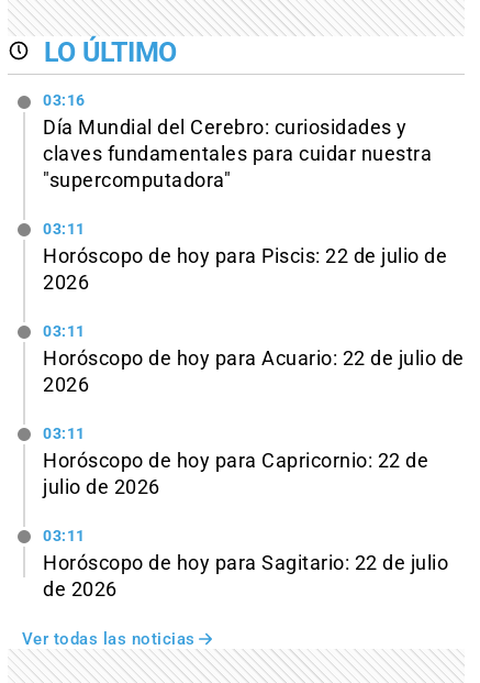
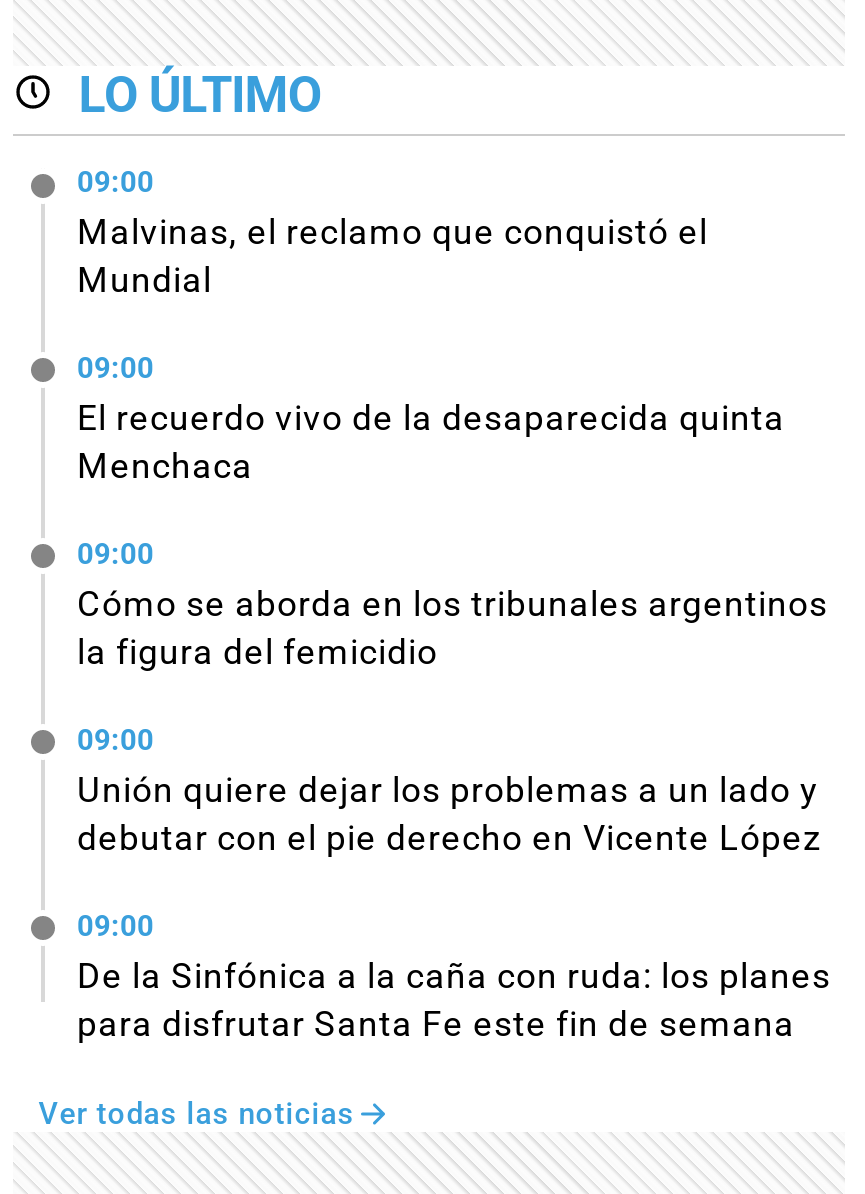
- 03:16
- Día Mundial del Cerebro: curiosidades y
- claves fundamentales para cuidar nuestra
- "supercomputadora"
+ 09:00
+ Malvinas, el reclamo que conquistó el
+ Mundial

- 03:11
- Horóscopo de hoy para Piscis: 22 de julio de
- 2026
+ 09:00
+ El recuerdo vivo de la desaparecida quinta
+ Menchaca

- 03:11
- Horóscopo de hoy para Acuario: 22 de julio de
- 2026
+ 09:00
+ Cómo se aborda en los tribunales argentinos
+ la figura del femicidio

- 03:11
- Horóscopo de hoy para Capricornio: 22 de
- julio de 2026
+ 09:00
+ Unión quiere dejar los problemas a un lado y
+ debutar con el pie derecho en Vicente López

- 03:11
- Horóscopo de hoy para Sagitario: 22 de julio
- de 2026
+ 09:00
+ De la Sinfónica a la caña con ruda: los planes
+ para disfrutar Santa Fe este fin de semana
